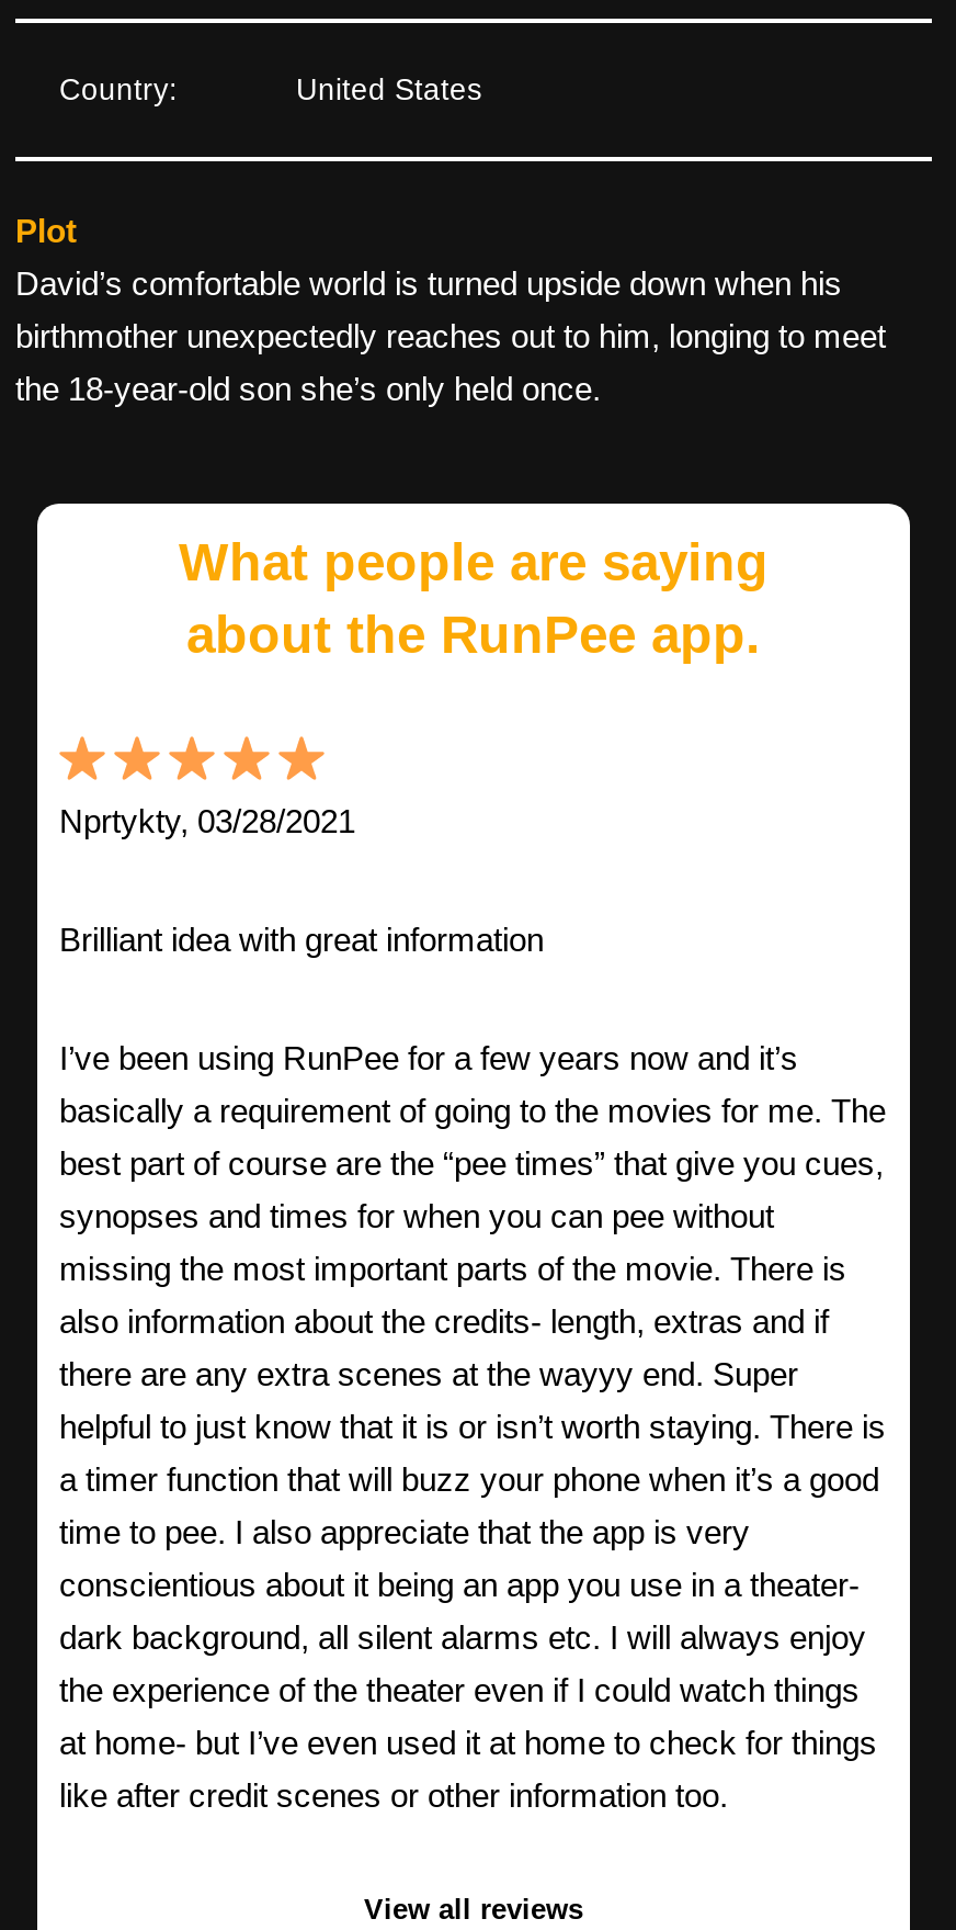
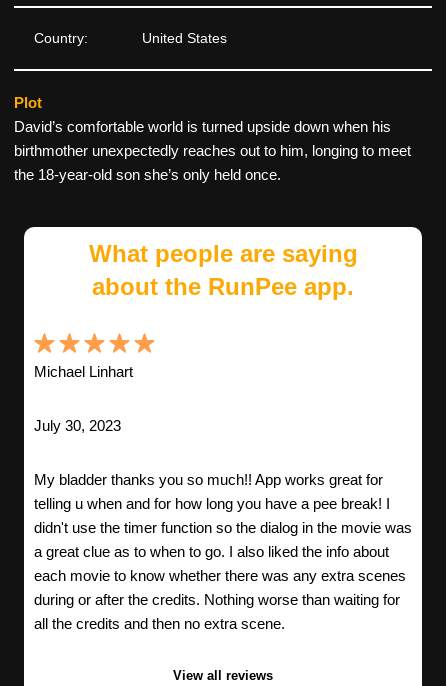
- Nprtykty, 03/28/2021
+ Michael Linhart

- Brilliant idea with great information
+ July 30, 2023

- I’ve been using RunPee for a few years now and it’s
- basically a requirement of going to the movies for me. The
- best part of course are the “pee times” that give you cues,
- synopses and times for when you can pee without
- missing the most important parts of the movie. There is
- also information about the credits- length, extras and if
- there are any extra scenes at the wayyy end. Super
- helpful to just know that it is or isn’t worth staying. There is
- a timer function that will buzz your phone when it’s a good
- time to pee. I also appreciate that the app is very
- conscientious about it being an app you use in a theater-
- dark background, all silent alarms etc. I will always enjoy
- the experience of the theater even if I could watch things
- at home- but I’ve even used it at home to check for things
- like after credit scenes or other information too.
+ My bladder thanks you so much!! App works great for
+ telling u when and for how long you have a pee break! I
+ didn't use the timer function so the dialog in the movie was
+ a great clue as to when to go. I also liked the info about
+ each movie to know whether there was any extra scenes
+ during or after the credits. Nothing worse than waiting for
+ all the credits and then no extra scene.
